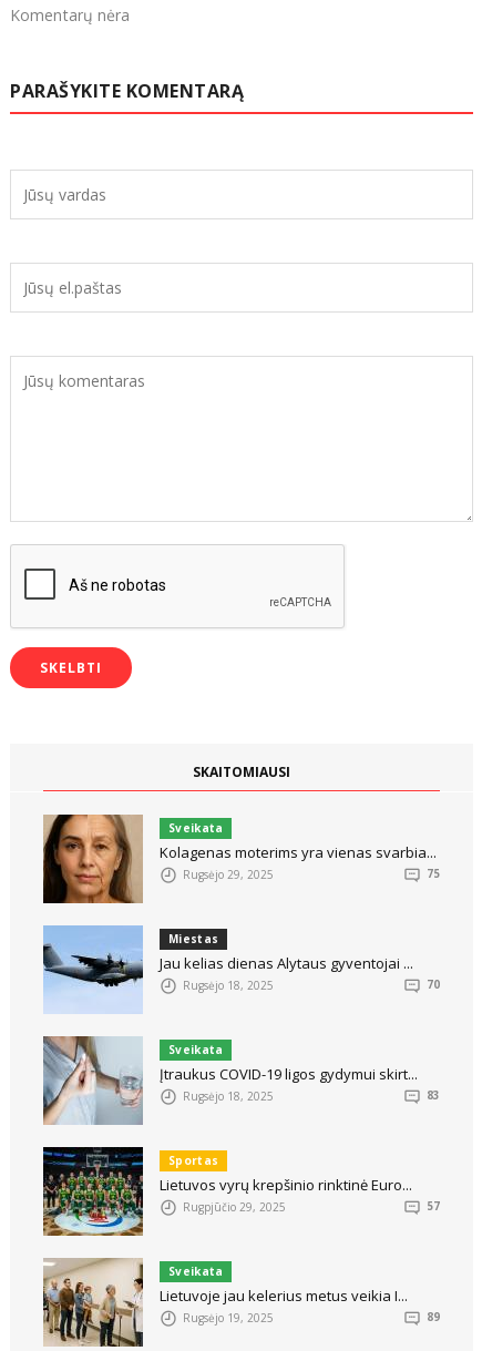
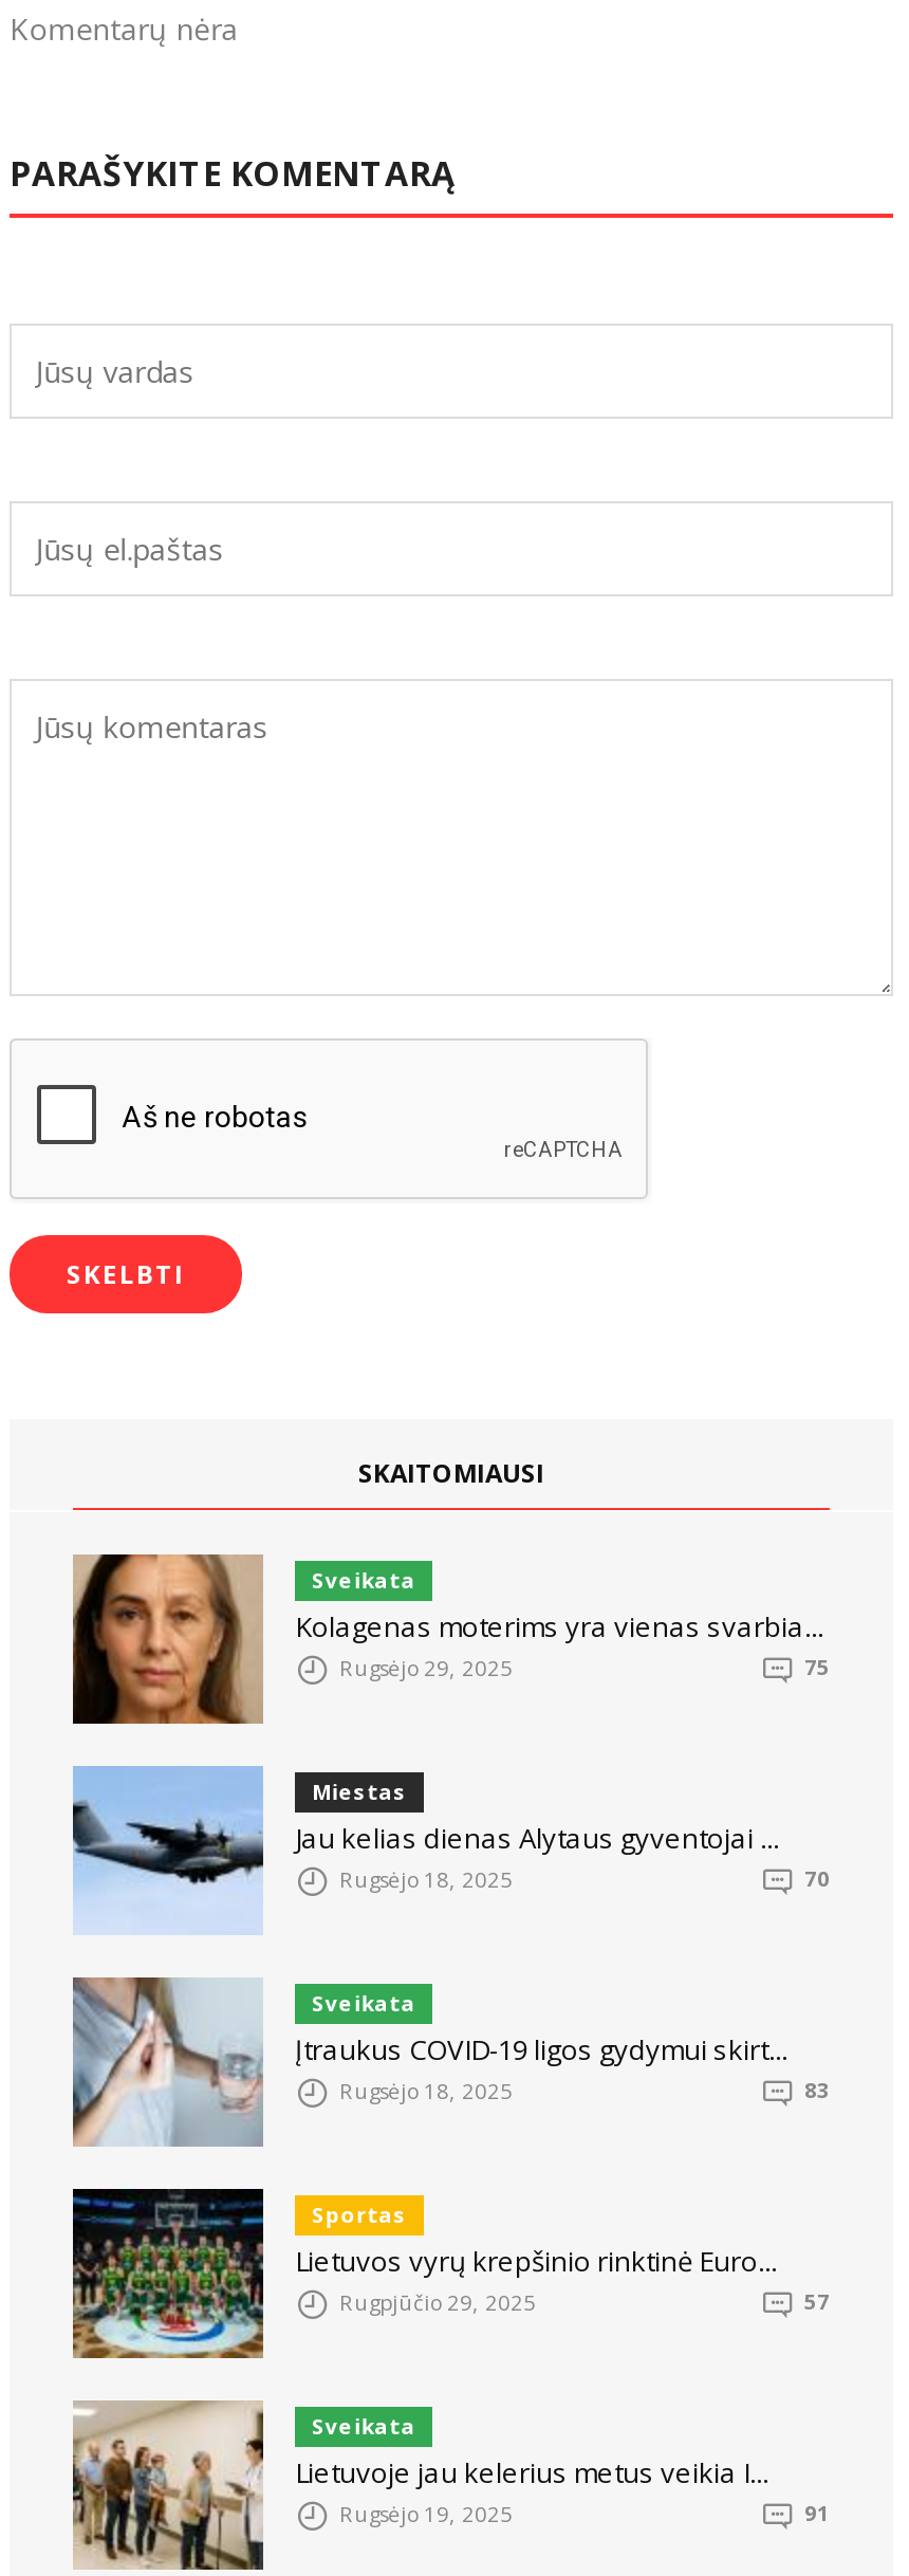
- 89
+ 91
